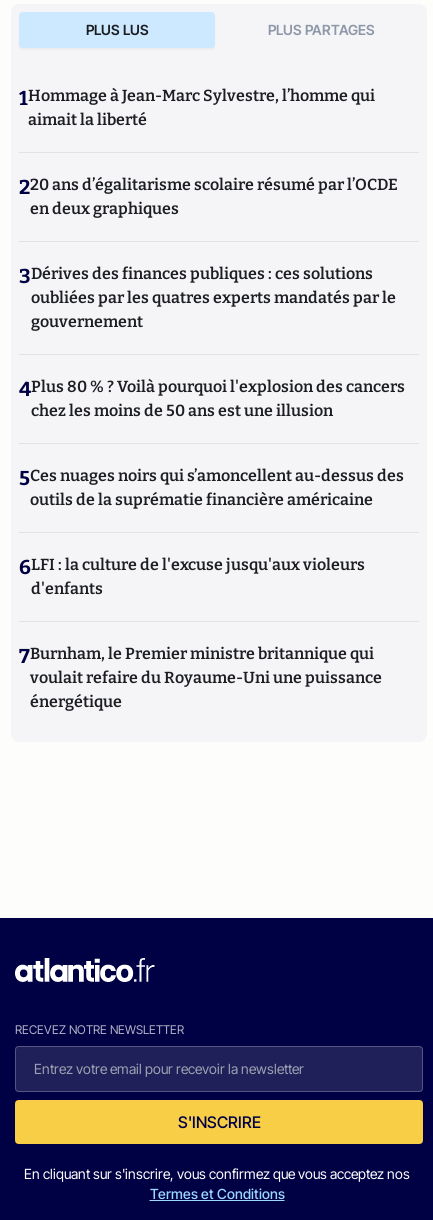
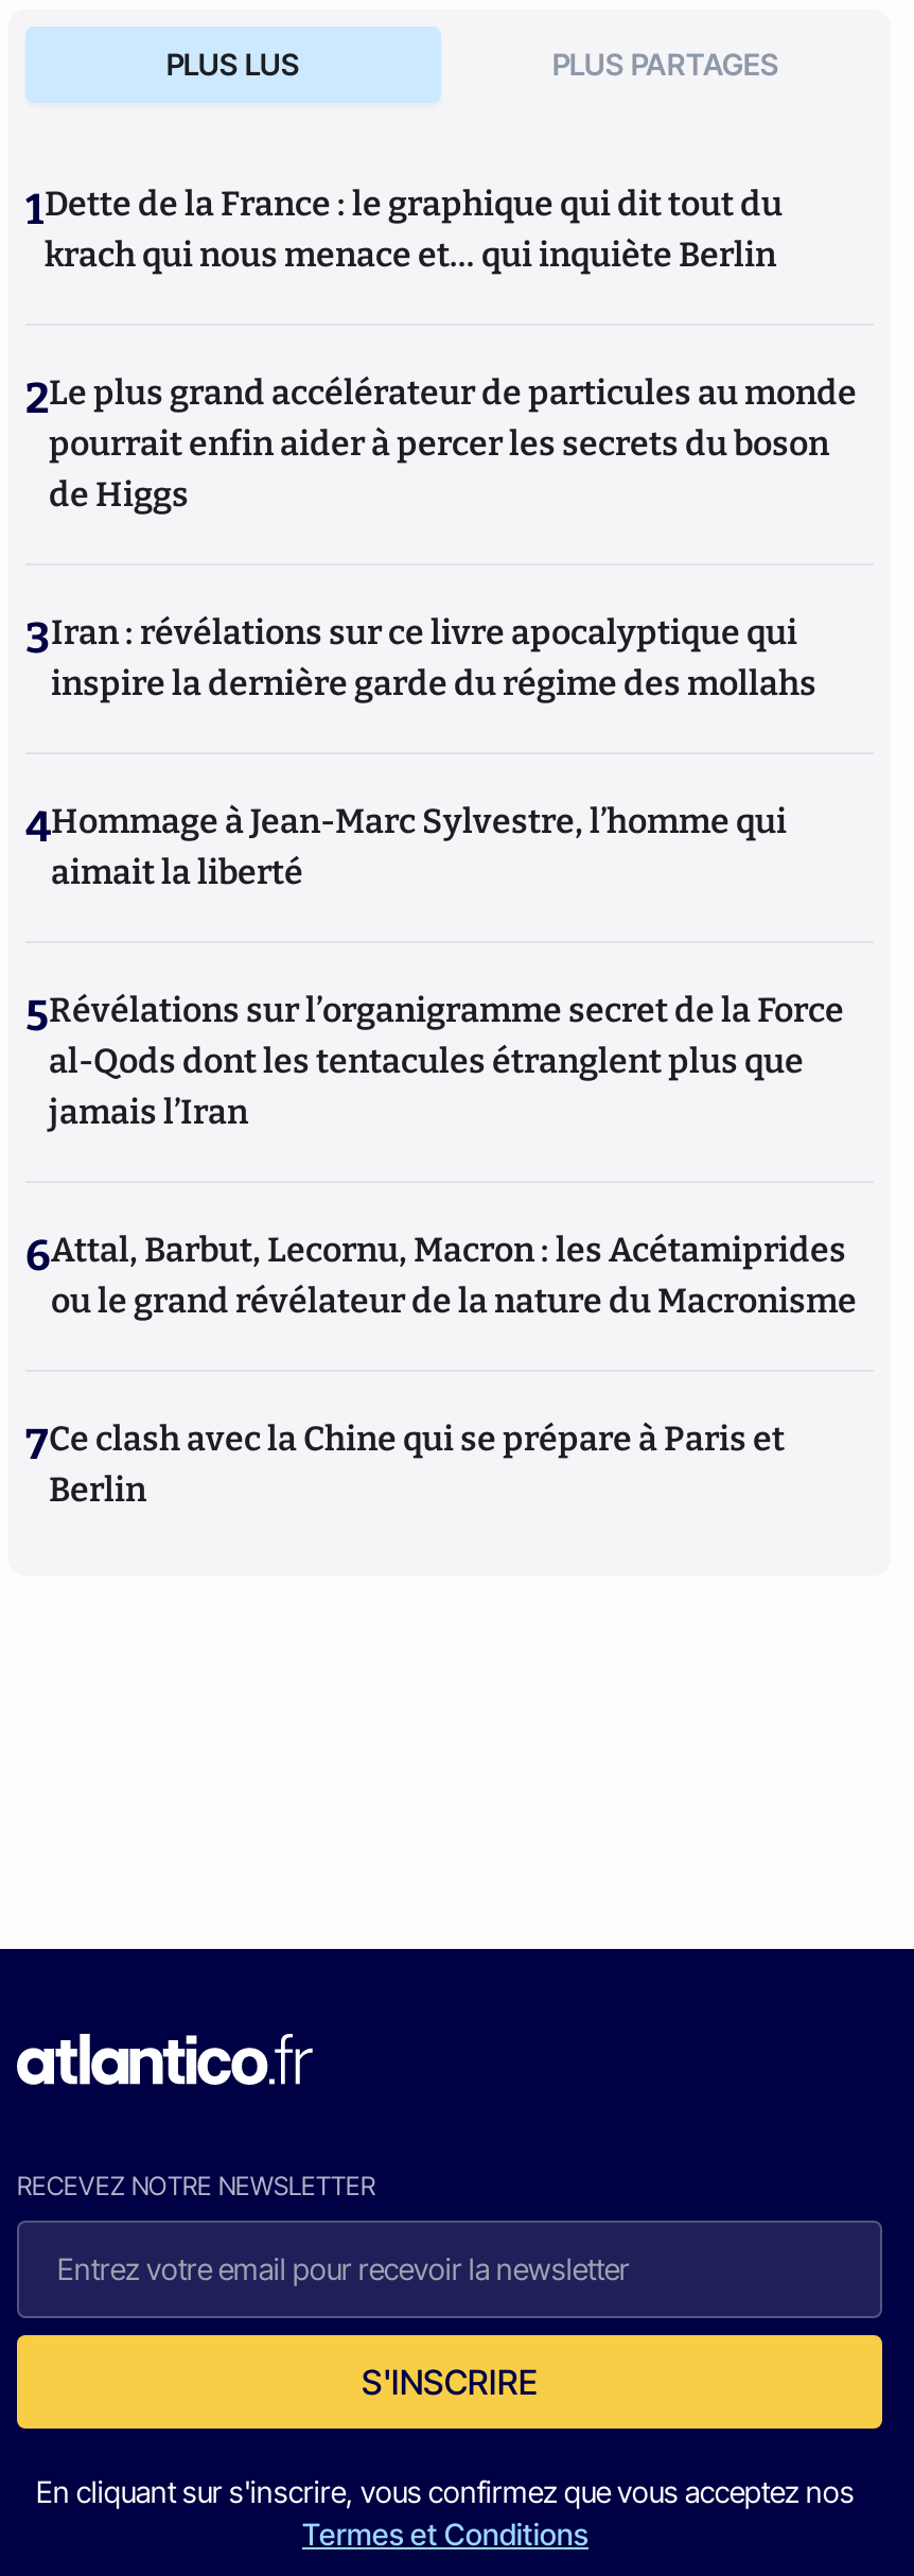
- 1Hommage à Jean-Marc Sylvestre, l’homme qui
+ 1Dette de la France : le graphique qui dit tout du
+ krach qui nous menace et… qui inquiète Berlin
+ 2Le plus grand accélérateur de particules au monde
+ pourrait enfin aider à percer les secrets du boson
+ de Higgs
+ 3Iran : révélations sur ce livre apocalyptique qui
+ inspire la dernière garde du régime des mollahs
+ 4Hommage à Jean-Marc Sylvestre, l’homme qui

moved down: aimait la liberté

- 220 ans d’égalitarisme scolaire résumé par l’OCDE
- en deux graphiques
- 3Dérives des finances publiques : ces solutions
- oubliées par les quatres experts mandatés par le
- gouvernement
- 4Plus 80 % ? Voilà pourquoi l'explosion des cancers
- chez les moins de 50 ans est une illusion
- 5Ces nuages noirs qui s’amoncellent au-dessus des
- outils de la suprématie financière américaine
- 6LFI : la culture de l'excuse jusqu'aux violeurs
- d'enfants
- 7Burnham, le Premier ministre britannique qui
- voulait refaire du Royaume-Uni une puissance
- énergétique
+ 5Révélations sur l’organigramme secret de la Force
+ al-Qods dont les tentacules étranglent plus que
+ jamais l’Iran
+ 6Attal, Barbut, Lecornu, Macron : les Acétamiprides
+ ou le grand révélateur de la nature du Macronisme
+ 7Ce clash avec la Chine qui se prépare à Paris et
+ Berlin
